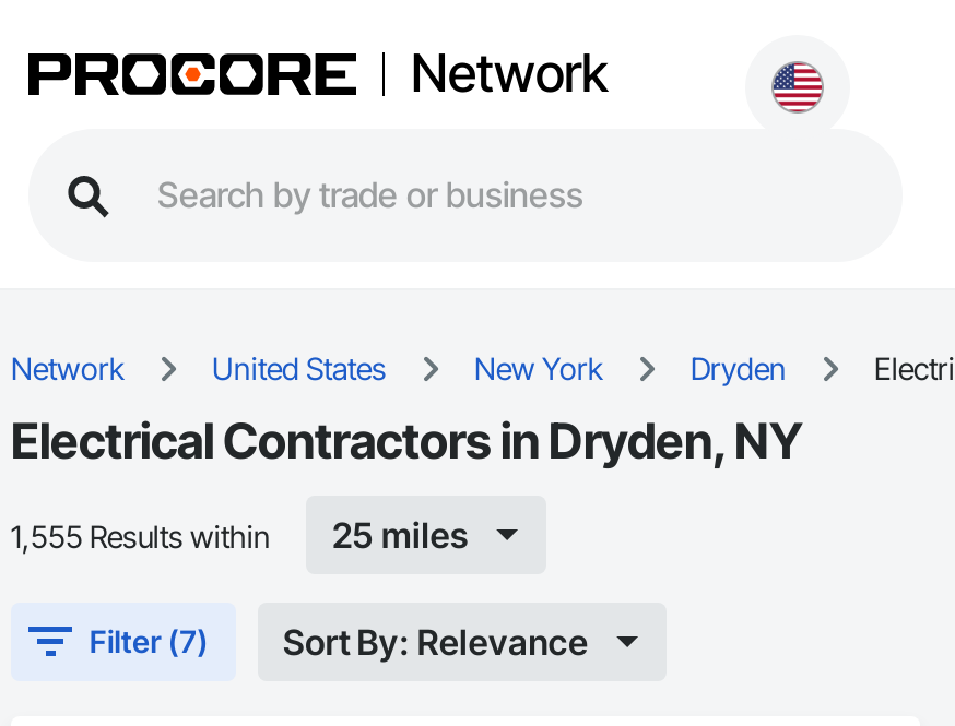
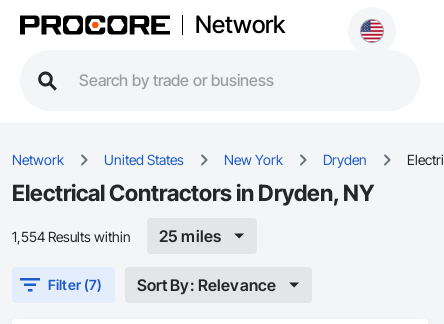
- 1,555 Results within
+ 1,554 Results within
